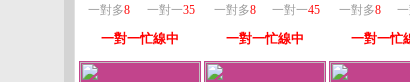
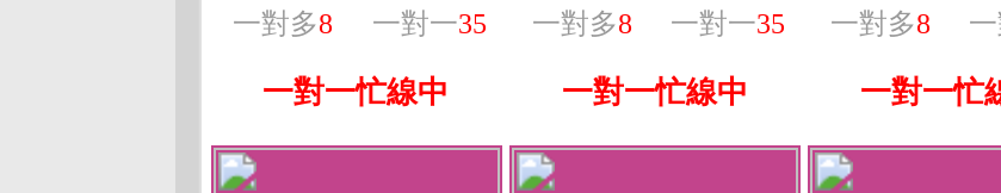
- 一對一45
+ 一對一35
